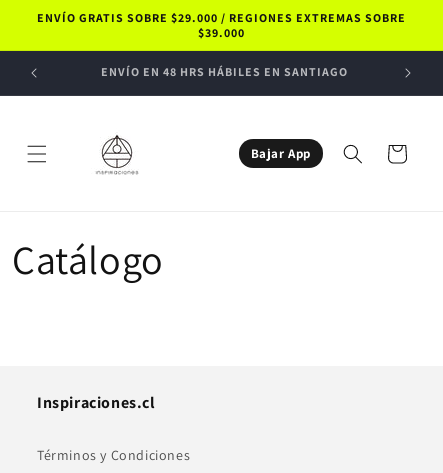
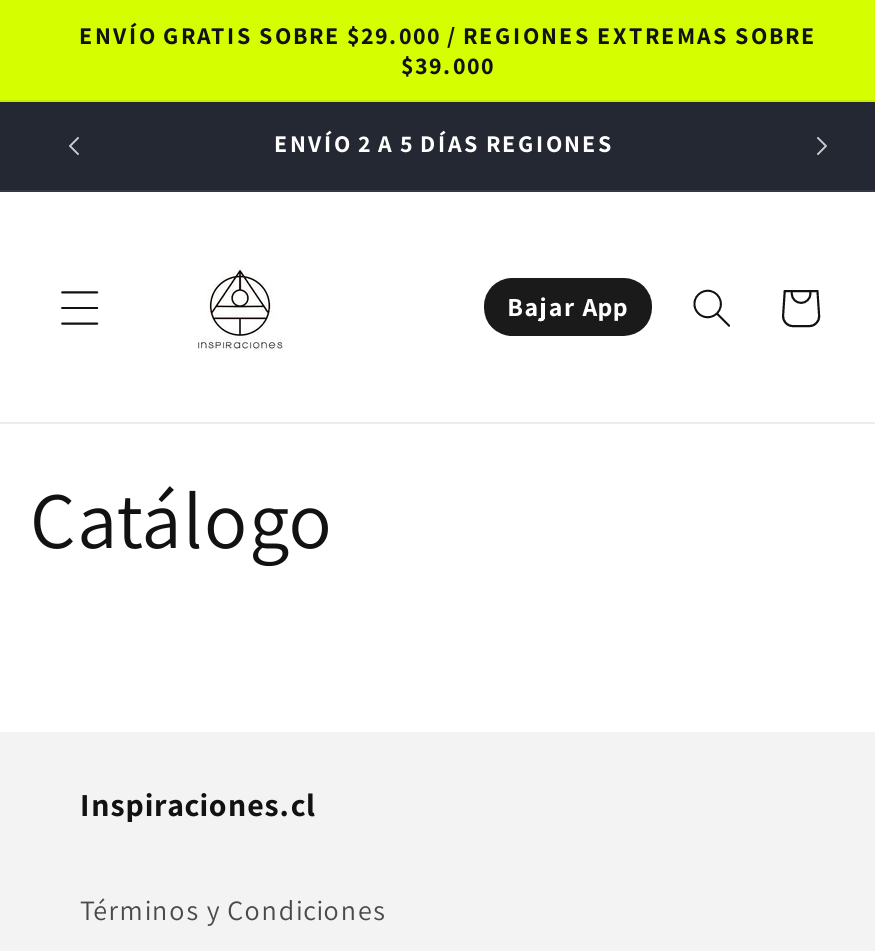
- ENVÍO EN 48 HRS HÁBILES EN SANTIAGO
+ ENVÍO 2 A 5 DÍAS REGIONES
